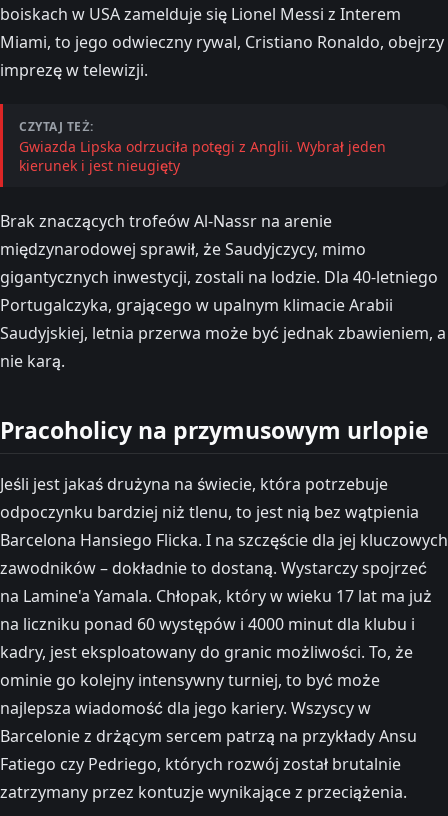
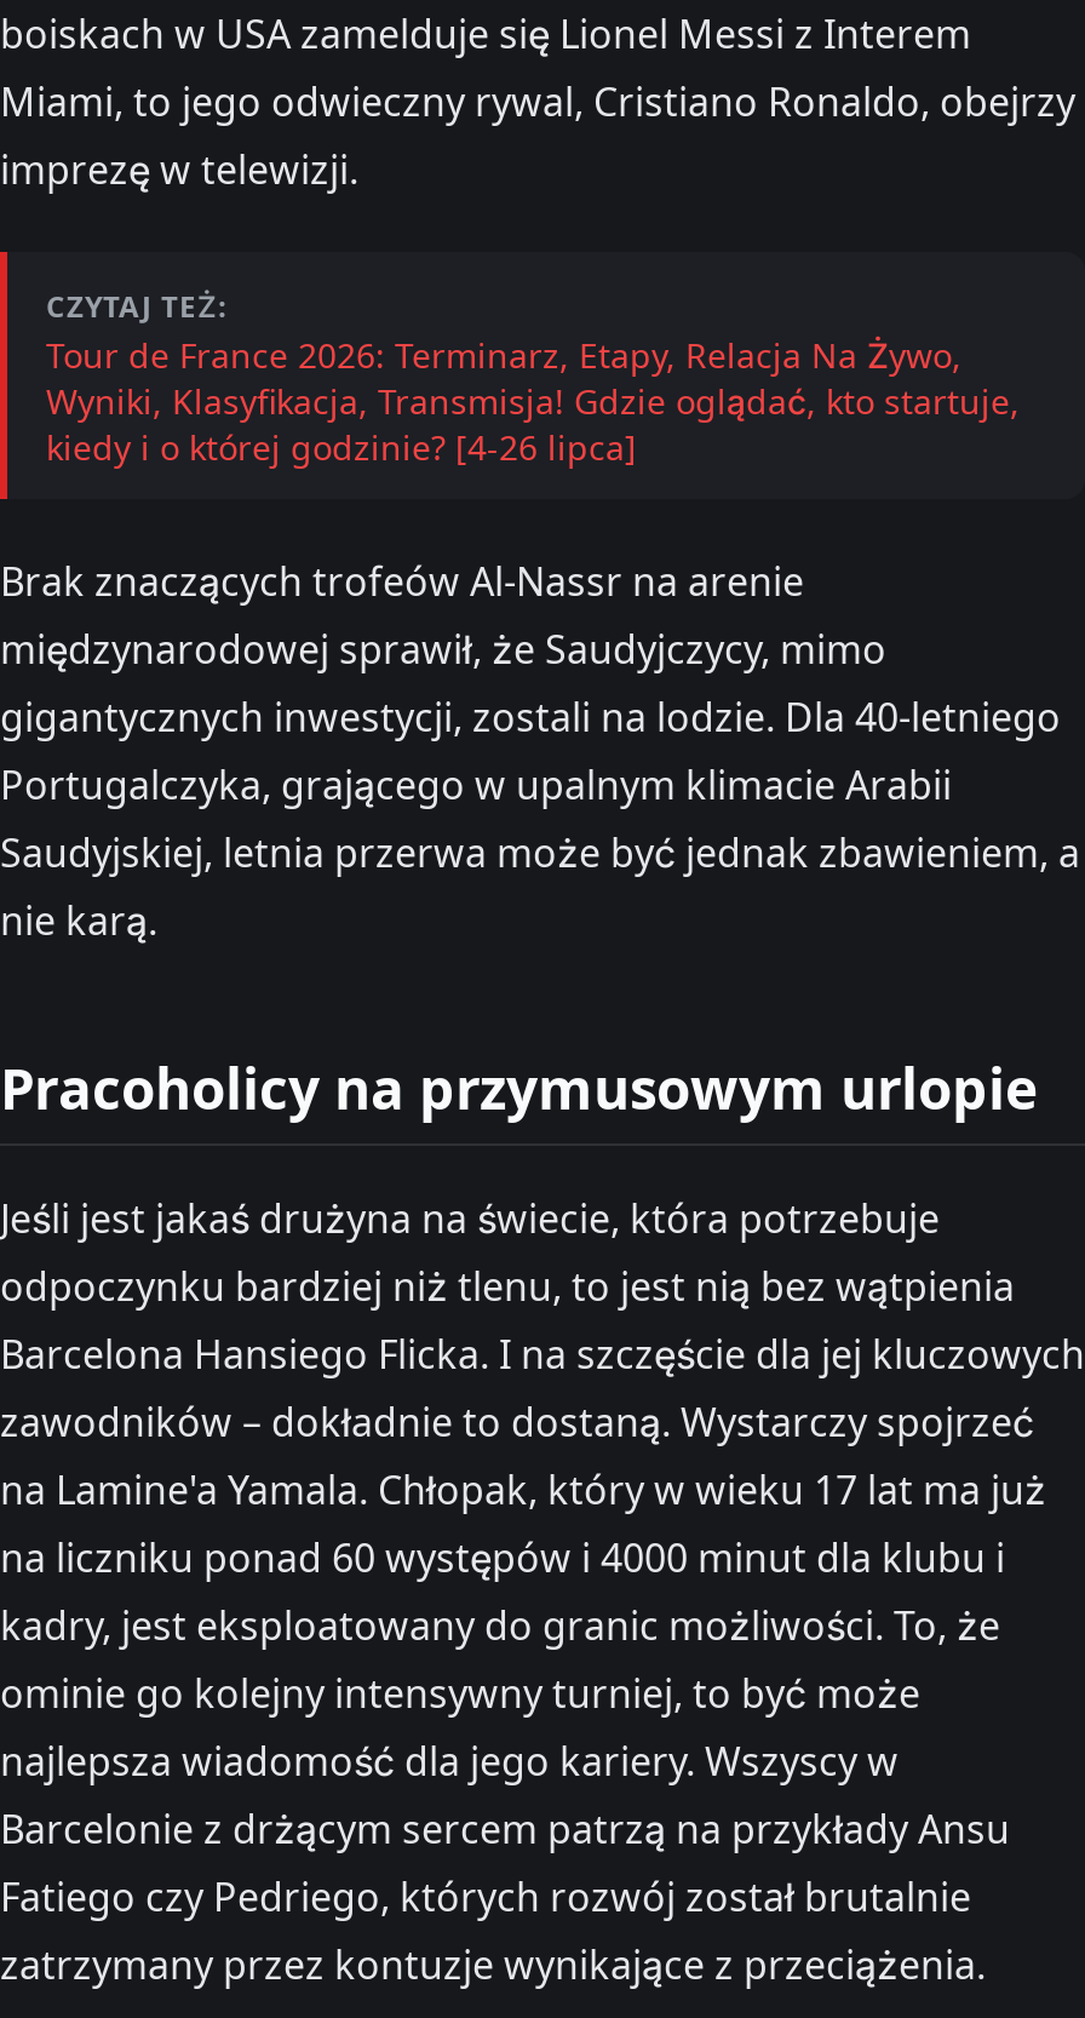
- Gwiazda Lipska odrzuciła potęgi z Anglii. Wybrał jeden
- kierunek i jest nieugięty
+ Tour de France 2026: Terminarz, Etapy, Relacja Na Żywo,
+ Wyniki, Klasyfikacja, Transmisja! Gdzie oglądać, kto startuje,
+ kiedy i o której godzinie? [4-26 lipca]
